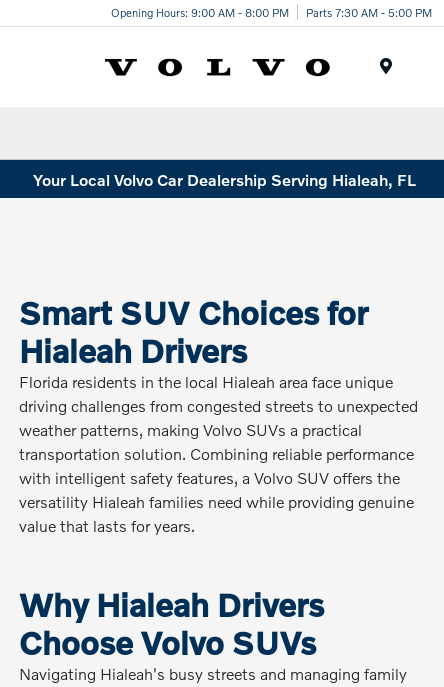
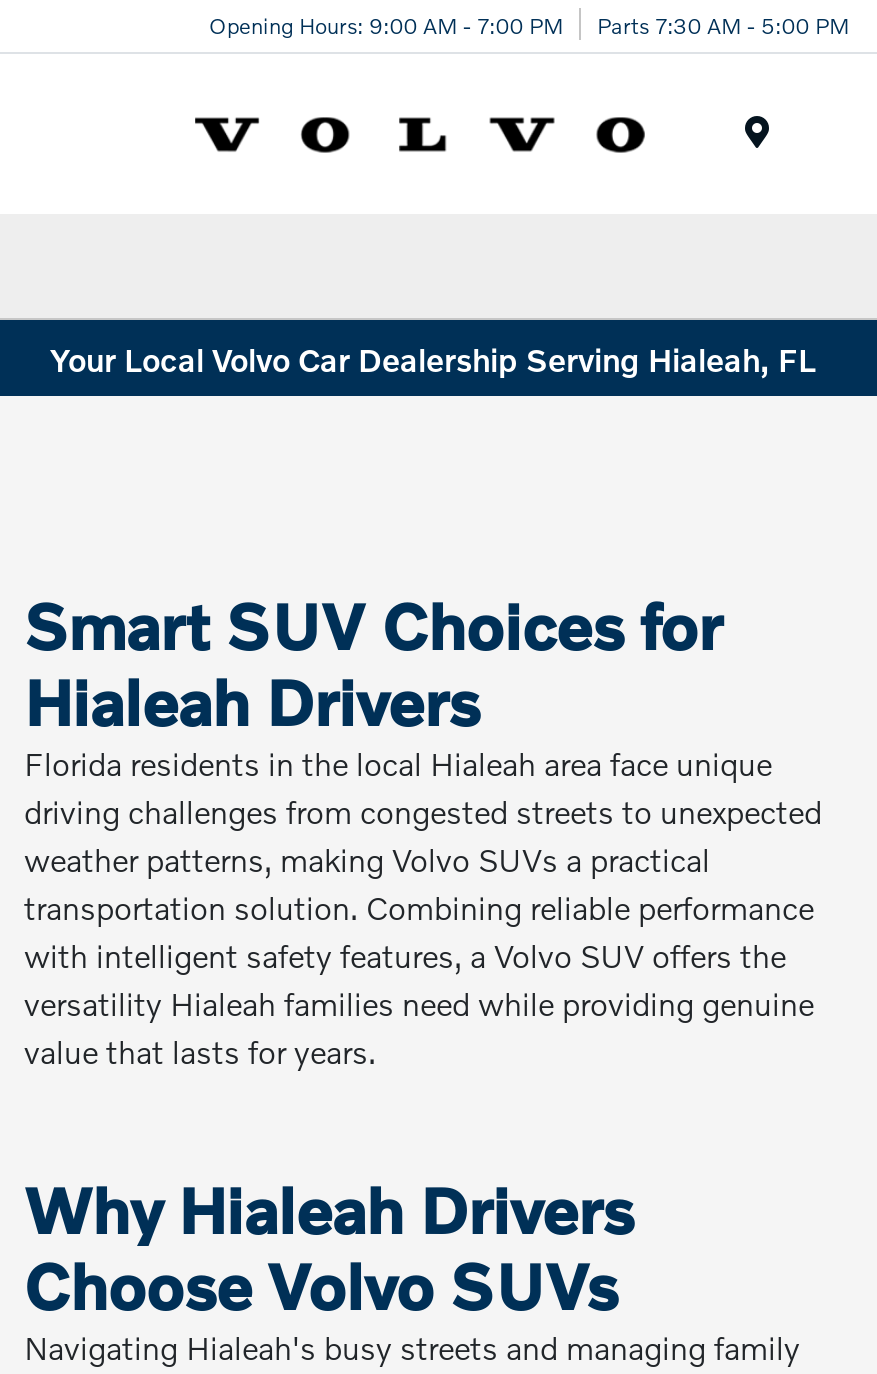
- Opening Hours: 9:00 AM - 8:00 PM
+ Opening Hours: 9:00 AM - 7:00 PM
